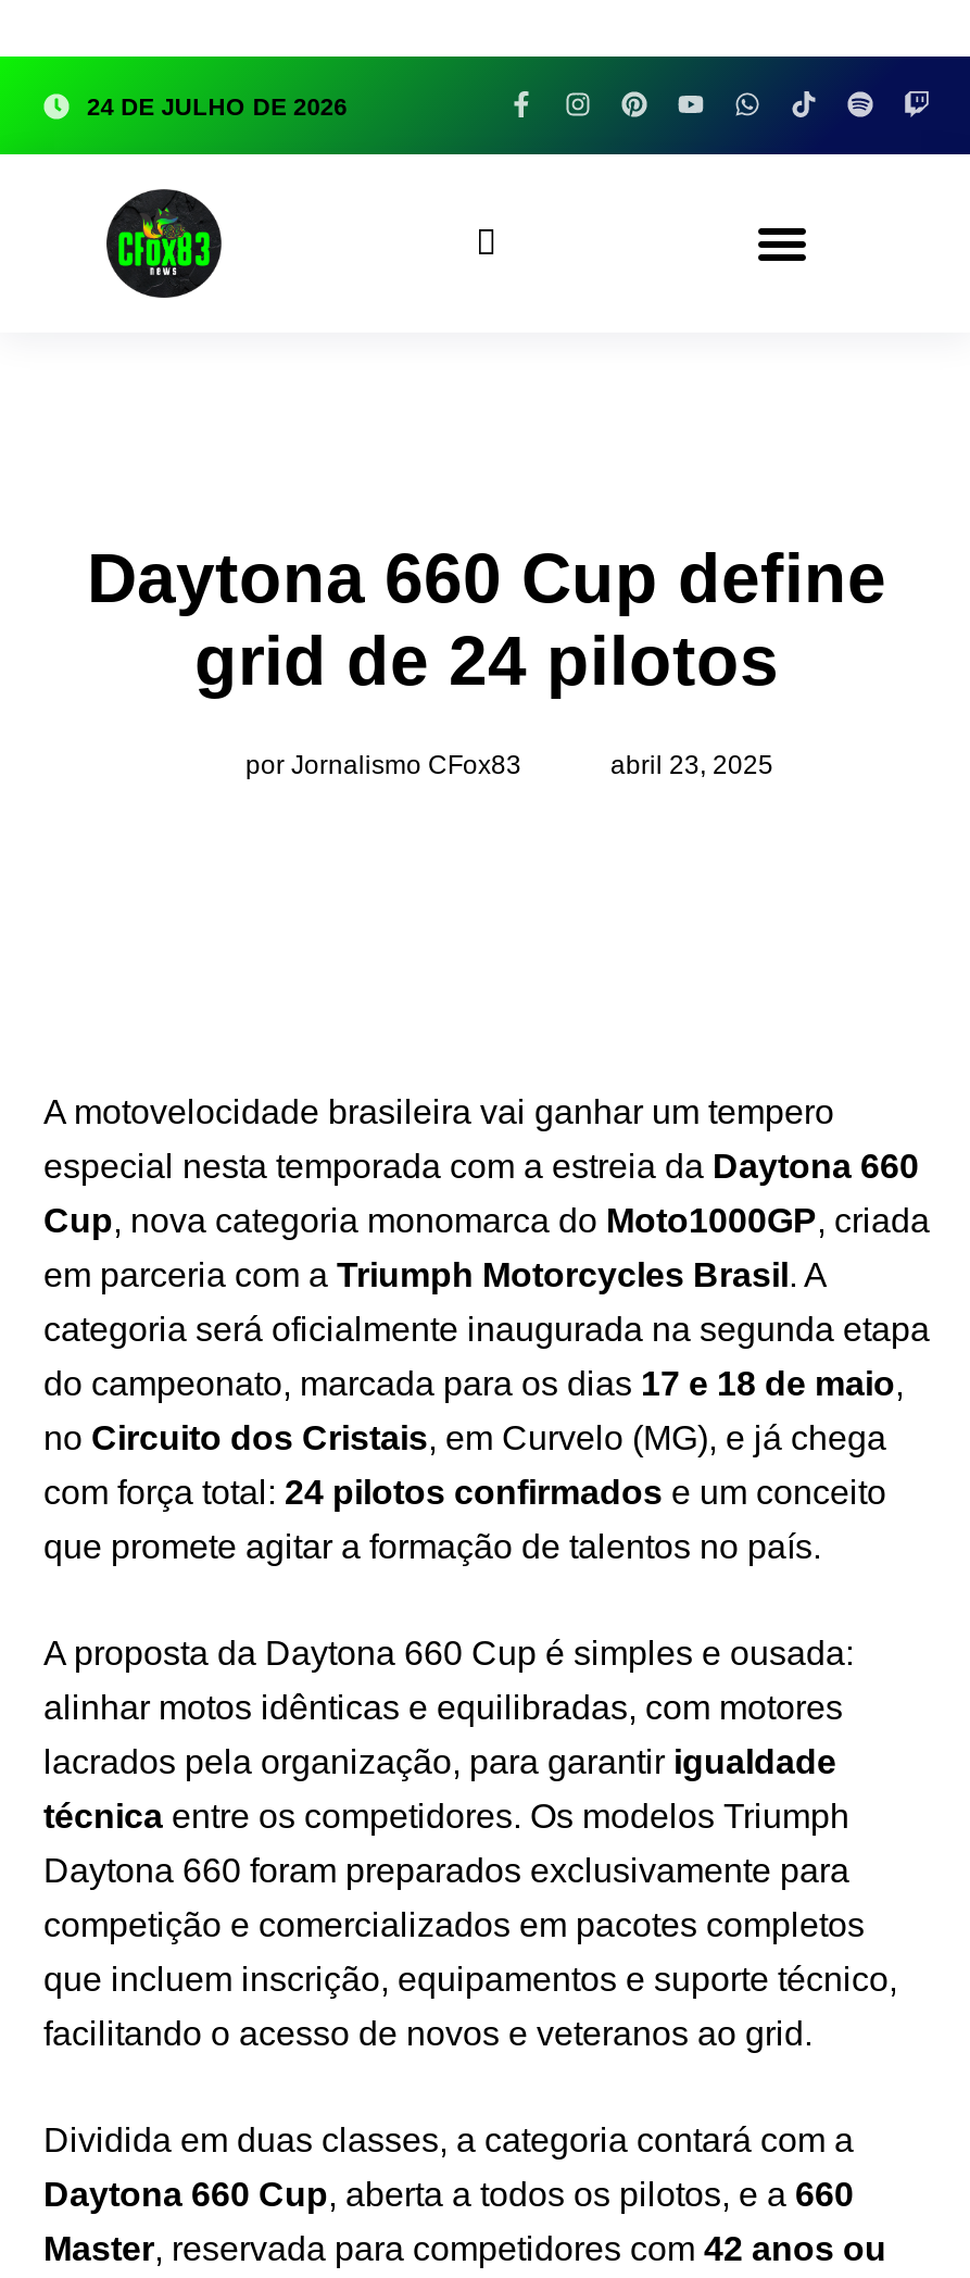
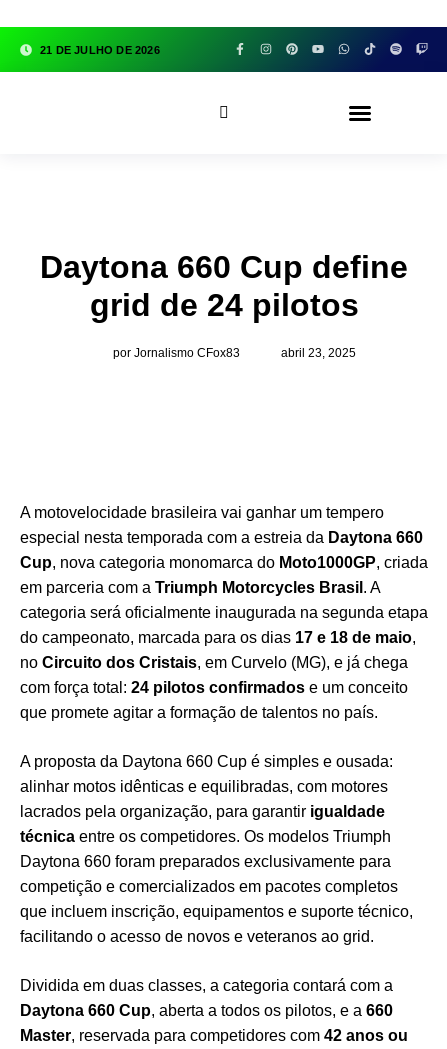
- 24 DE JULHO DE 2026
+ 21 DE JULHO DE 2026

- [image]
